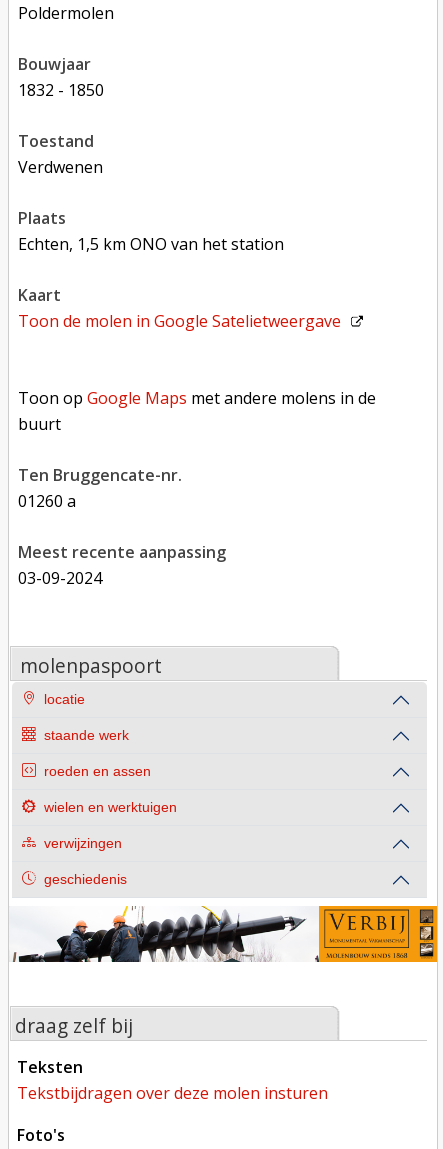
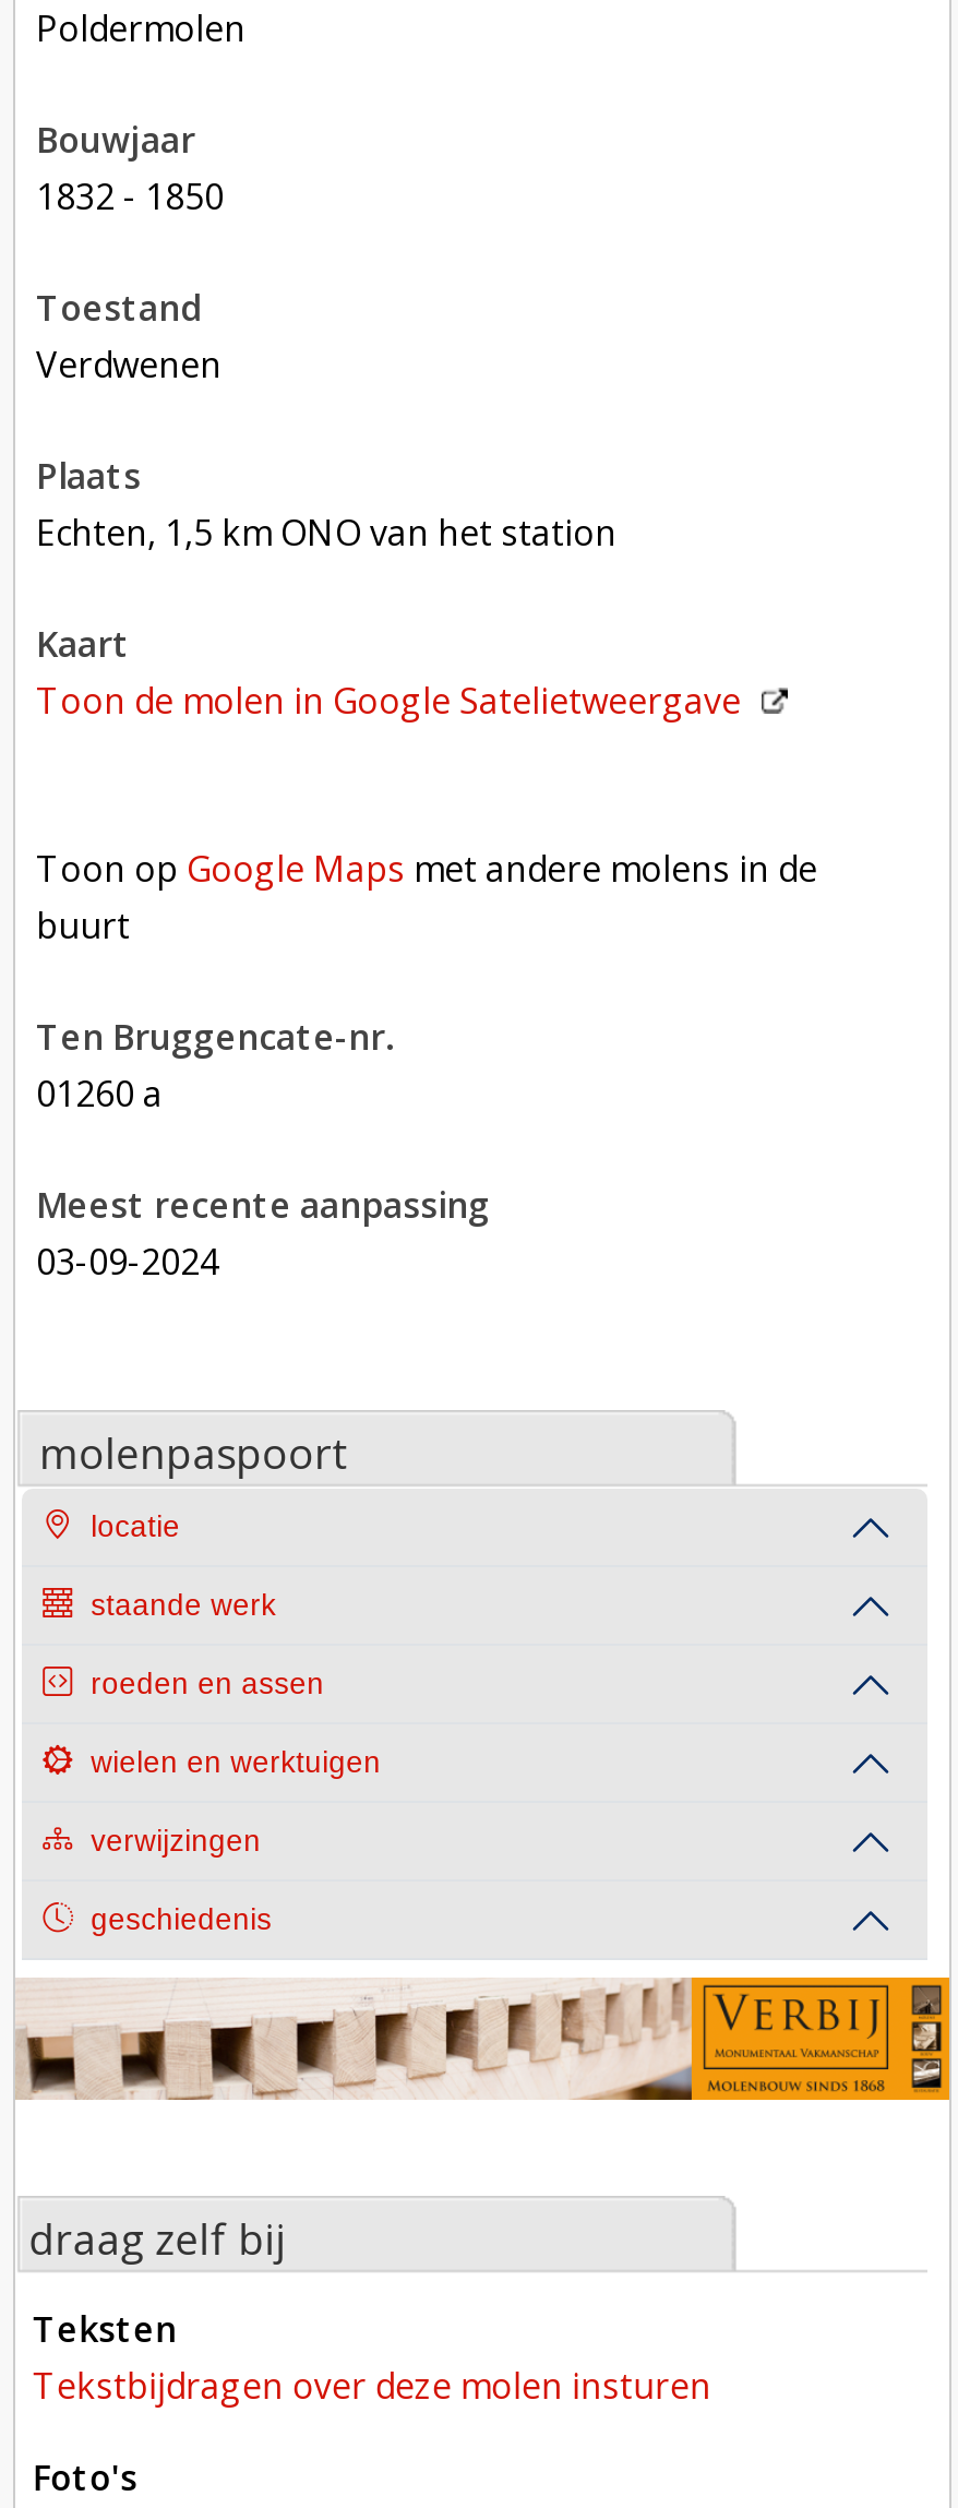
- [image]
+ [image]
